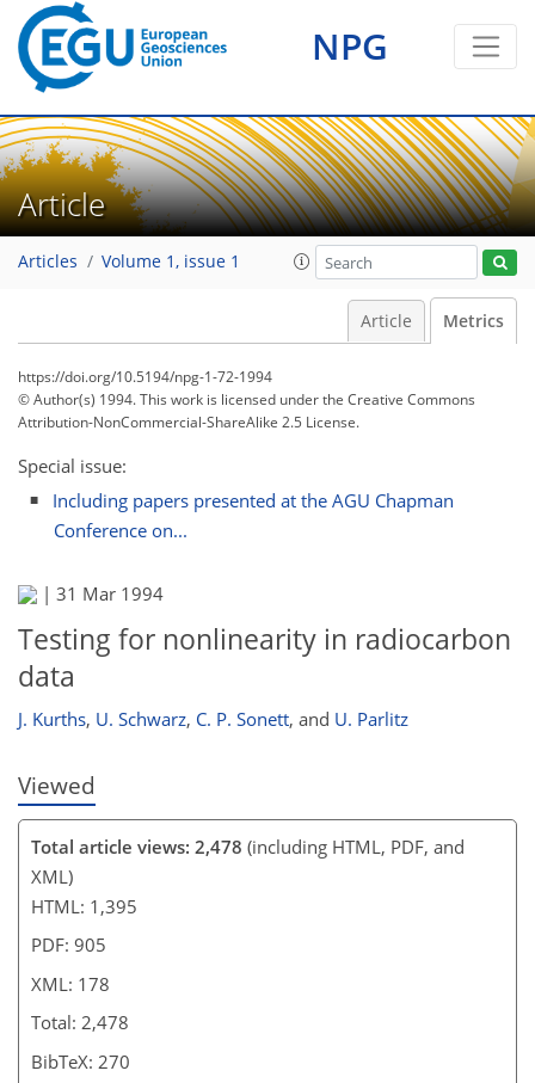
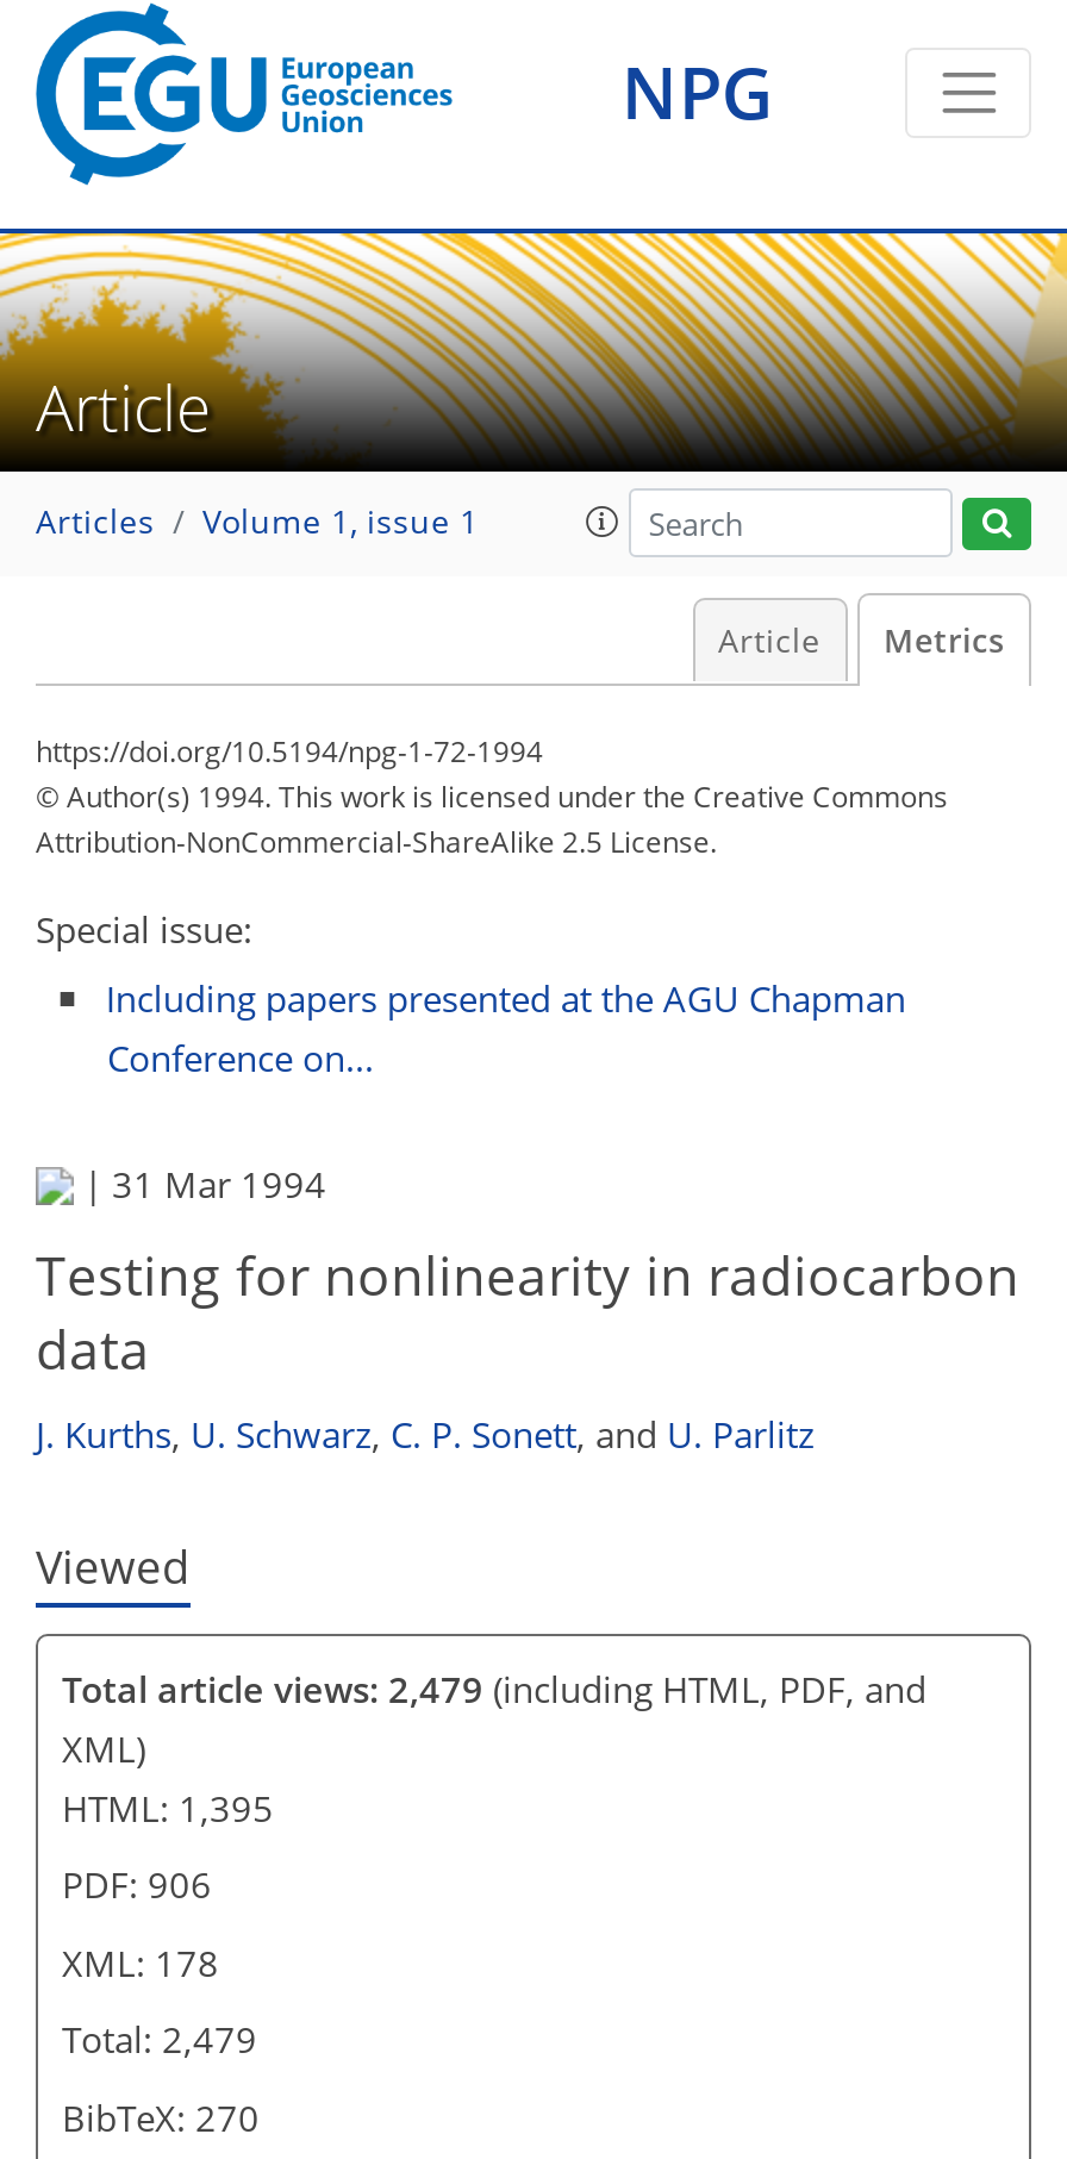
- Total article views: 2,478 (including HTML, PDF, and
+ Total article views: 2,479 (including HTML, PDF, and

- PDF: 905
+ PDF: 906

- Total: 2,478
+ Total: 2,479
